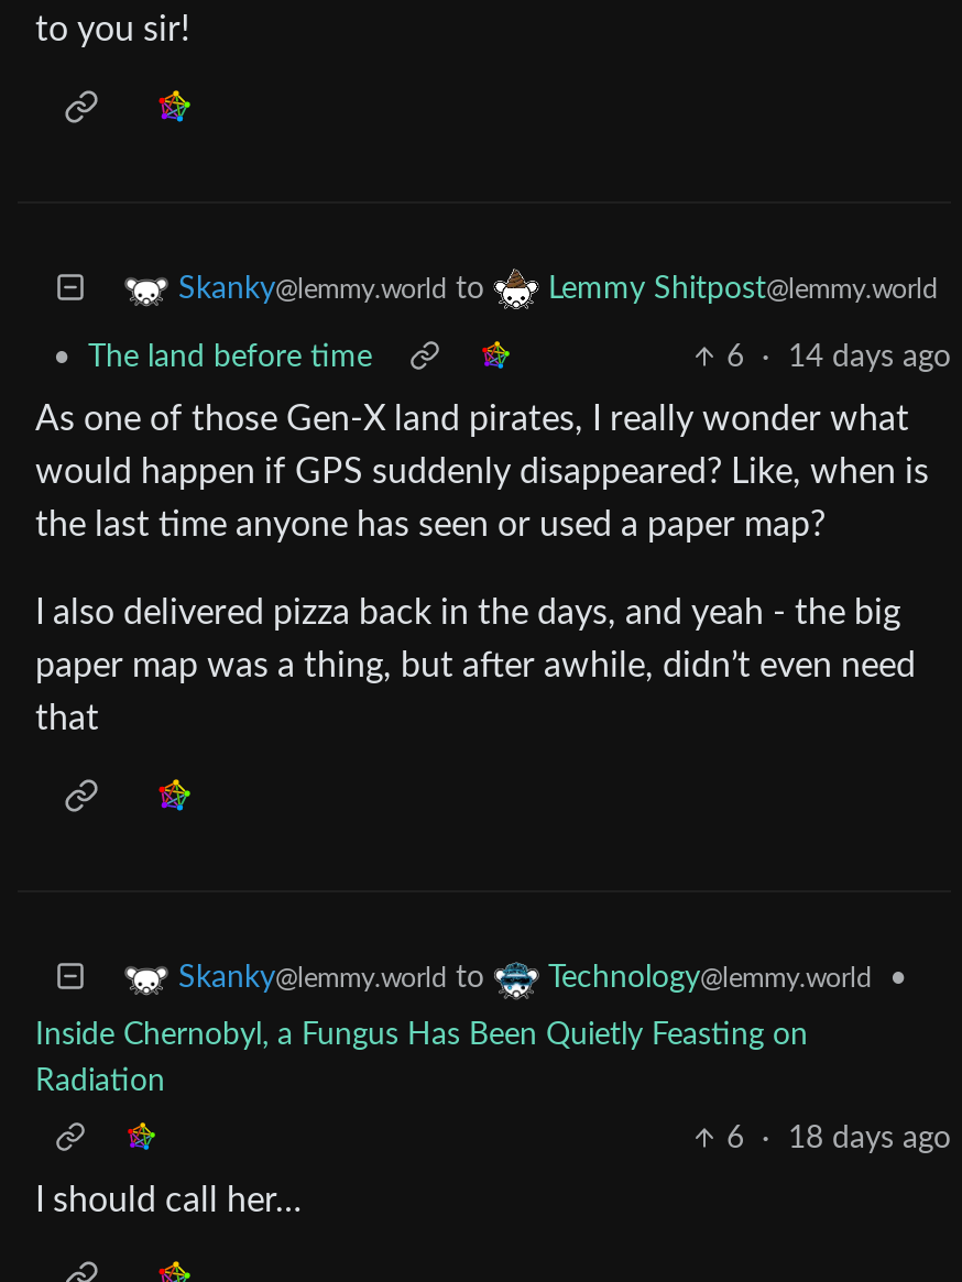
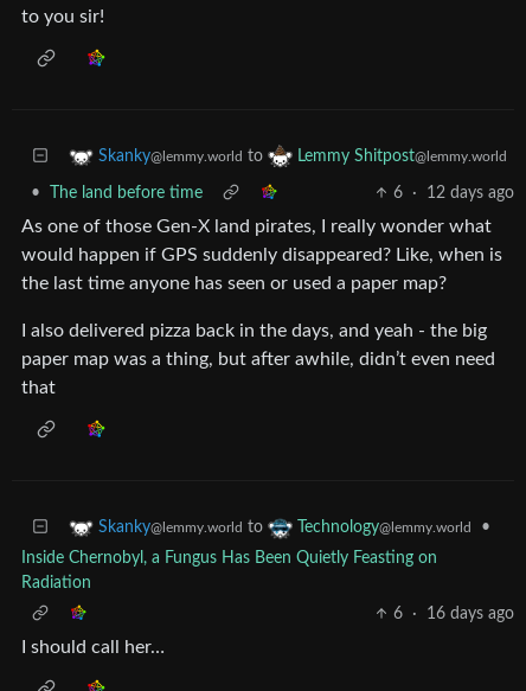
- 6 · 14 days ago
+ 6 · 12 days ago

- 6 · 18 days ago
+ 6 · 16 days ago
